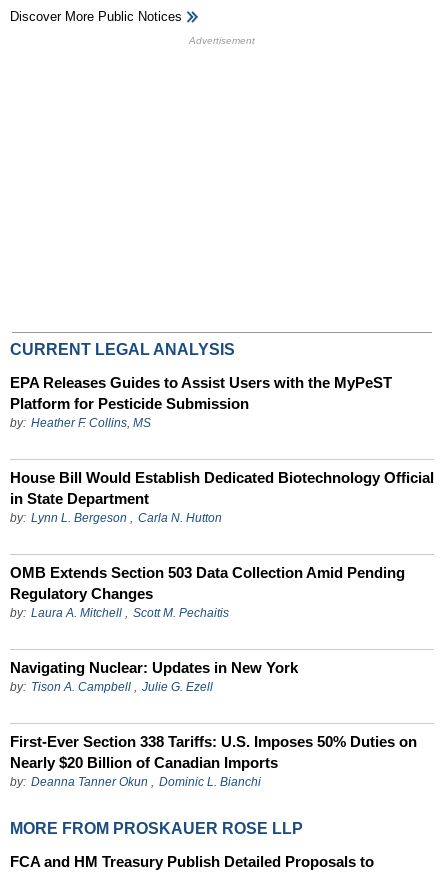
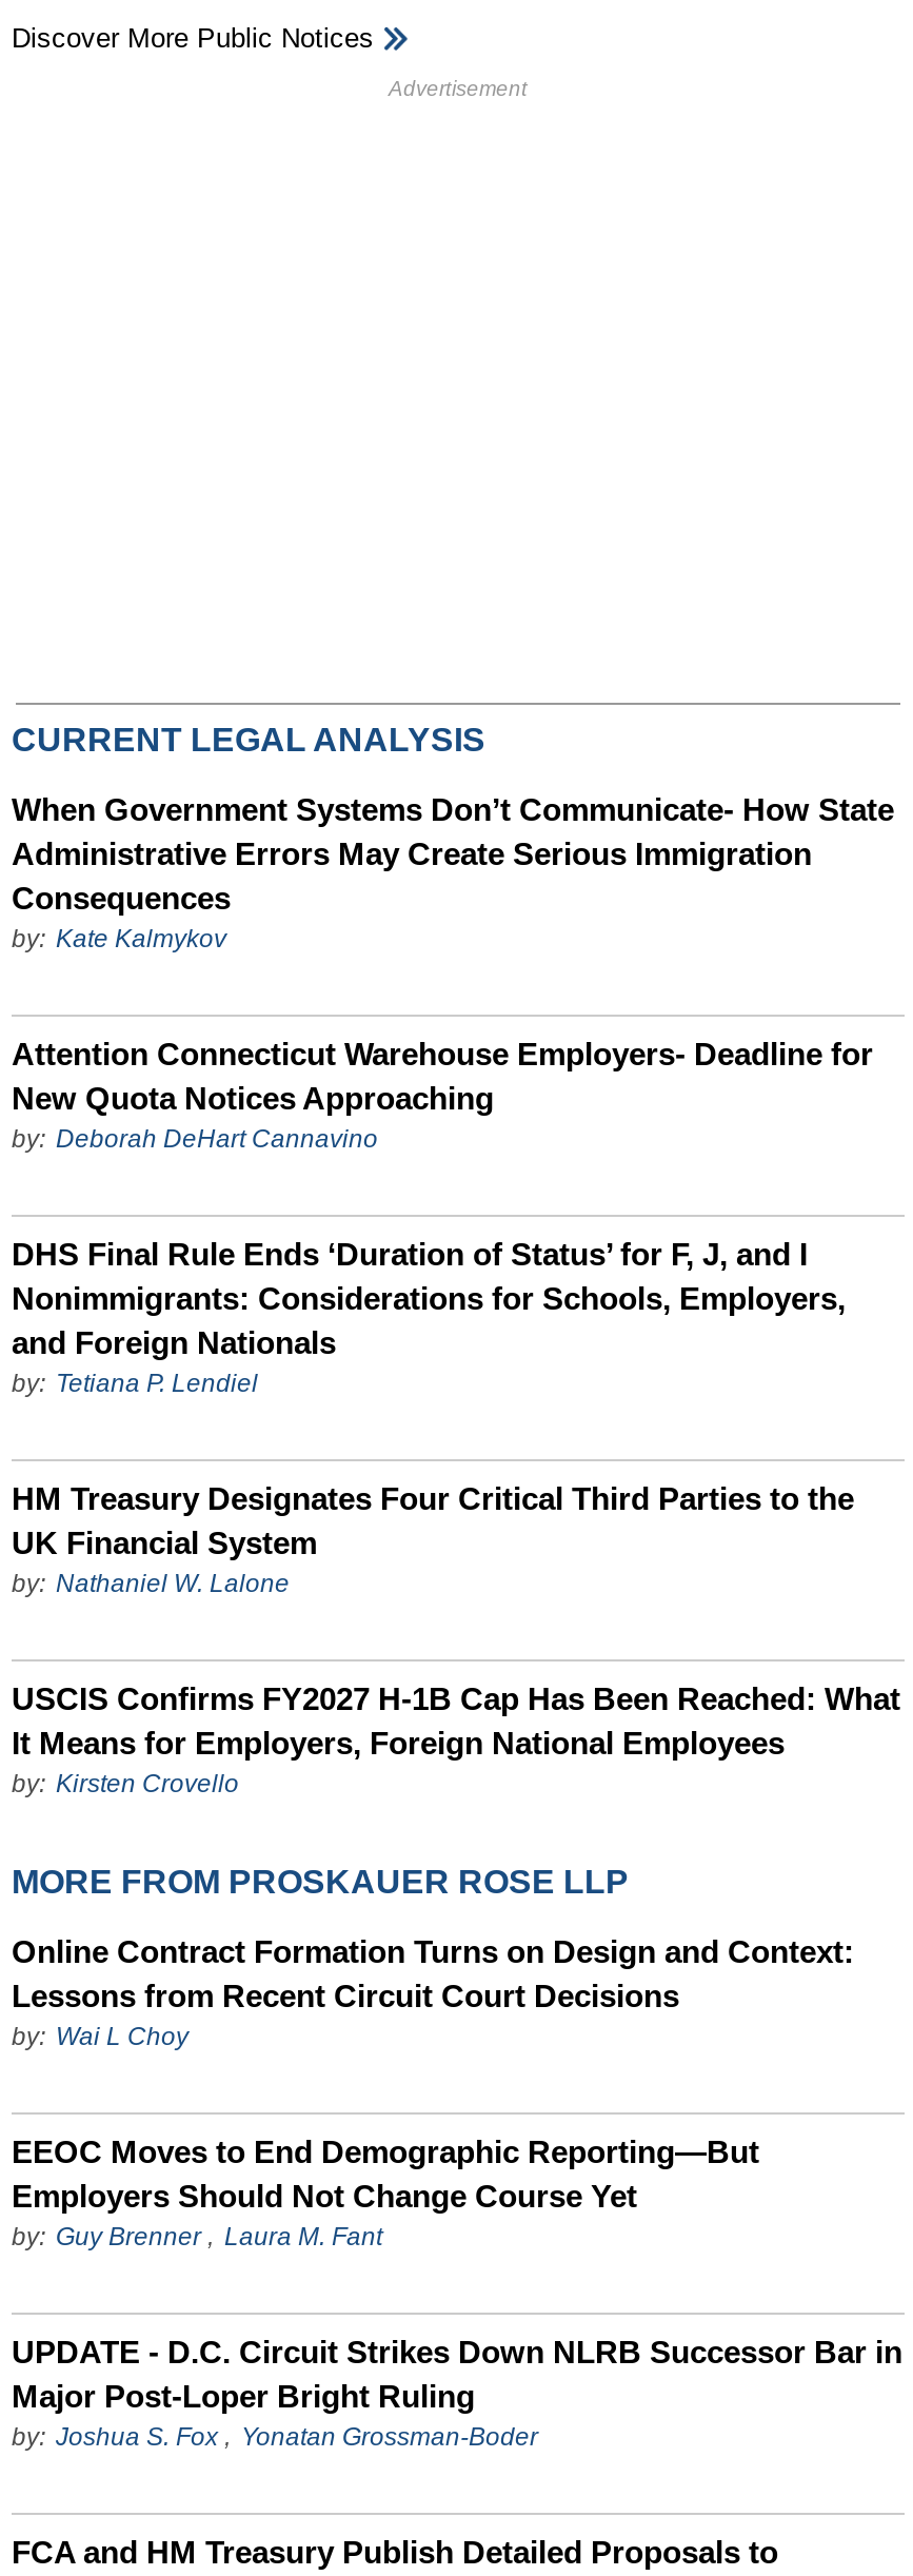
- EPA Releases Guides to Assist Users with the MyPeST
- Platform for Pesticide Submission
- by: Heather F. Collins, MS
+ When Government Systems Don’t Communicate- How State
+ Administrative Errors May Create Serious Immigration
+ Consequences
+ by: Kate Kalmykov

- House Bill Would Establish Dedicated Biotechnology Official
- in State Department
- by: Lynn L. Bergeson, Carla N. Hutton
+ Attention Connecticut Warehouse Employers- Deadline for
+ New Quota Notices Approaching
+ by: Deborah DeHart Cannavino

- OMB Extends Section 503 Data Collection Amid Pending
- Regulatory Changes
- by: Laura A. Mitchell, Scott M. Pechaitis
+ DHS Final Rule Ends ‘Duration of Status’ for F, J, and I
+ Nonimmigrants: Considerations for Schools, Employers,
+ and Foreign Nationals
+ by: Tetiana P. Lendiel

- Navigating Nuclear: Updates in New York
- by: Tison A. Campbell, Julie G. Ezell
+ HM Treasury Designates Four Critical Third Parties to the
+ UK Financial System
+ by: Nathaniel W. Lalone

- First-Ever Section 338 Tariffs: U.S. Imposes 50% Duties on
- Nearly $20 Billion of Canadian Imports
- by: Deanna Tanner Okun, Dominic L. Bianchi
+ USCIS Confirms FY2027 H-1B Cap Has Been Reached: What
+ It Means for Employers, Foreign National Employees
+ by: Kirsten Crovello

+ Online Contract Formation Turns on Design and Context:
+ Lessons from Recent Circuit Court Decisions
+ by: Wai L Choy
+ EEOC Moves to End Demographic Reporting—But
+ Employers Should Not Change Course Yet
+ by: Guy Brenner, Laura M. Fant
+ UPDATE - D.C. Circuit Strikes Down NLRB Successor Bar in
+ Major Post-Loper Bright Ruling
+ by: Joshua S. Fox, Yonatan Grossman-Boder
